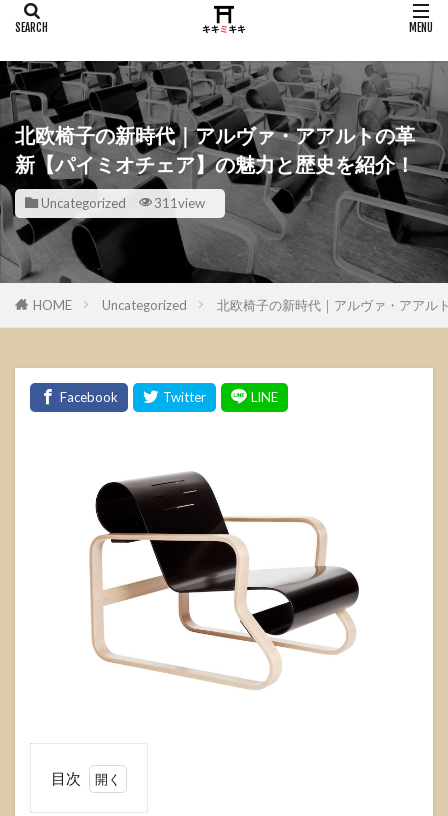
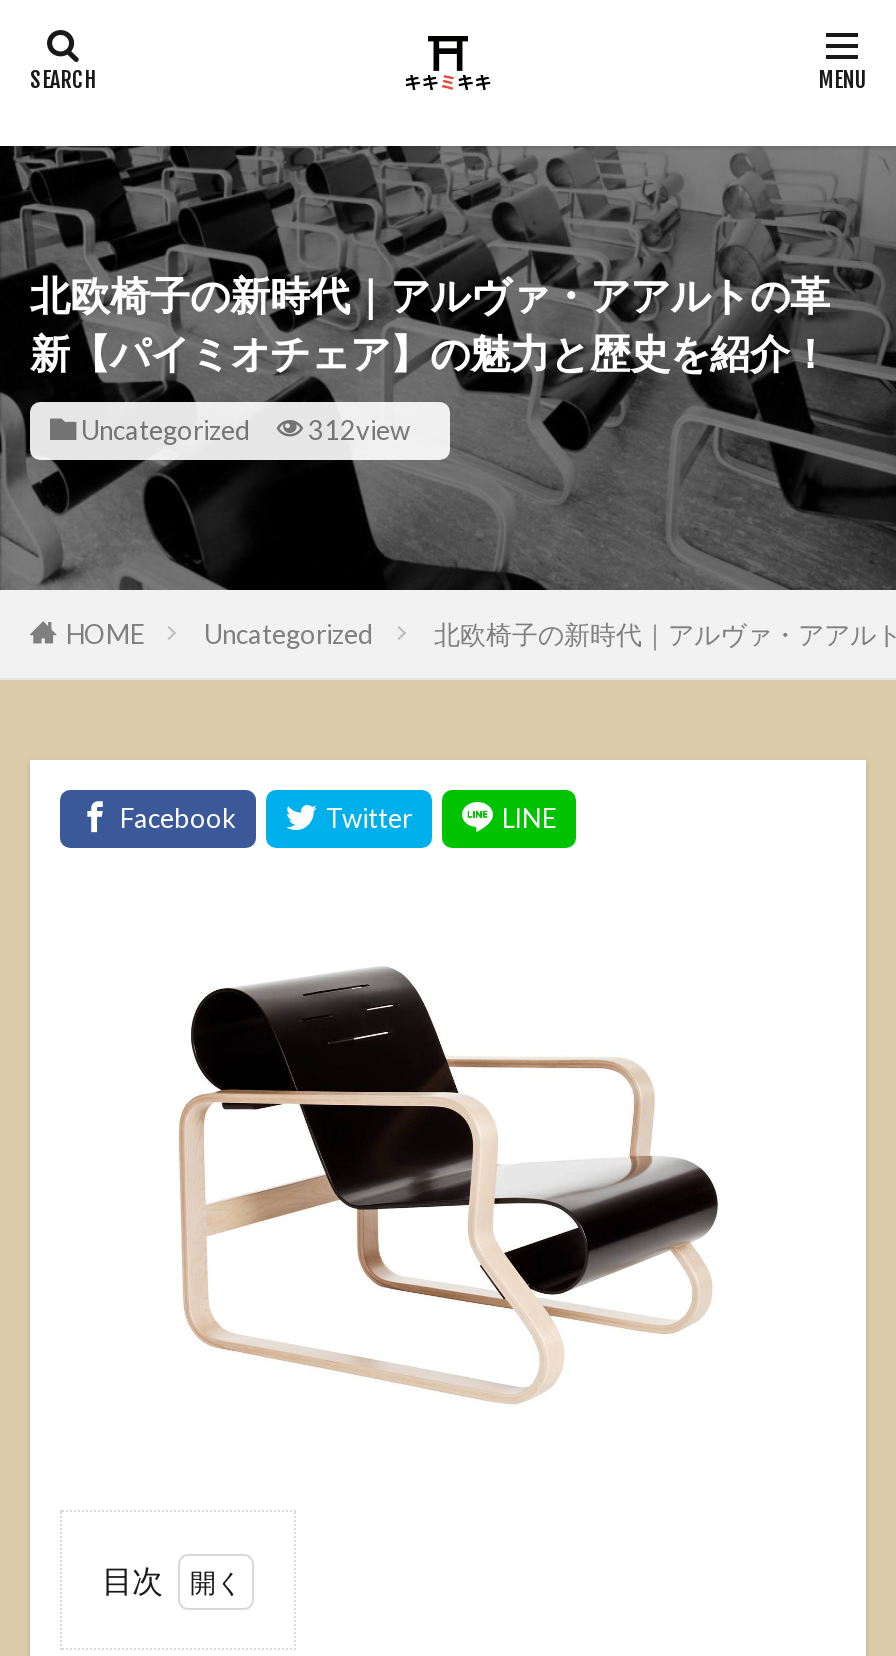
- Uncategorized 311view
+ Uncategorized 312view
